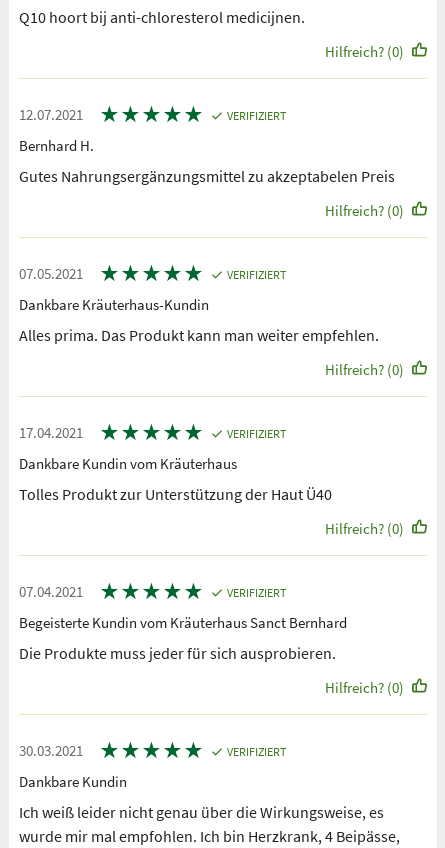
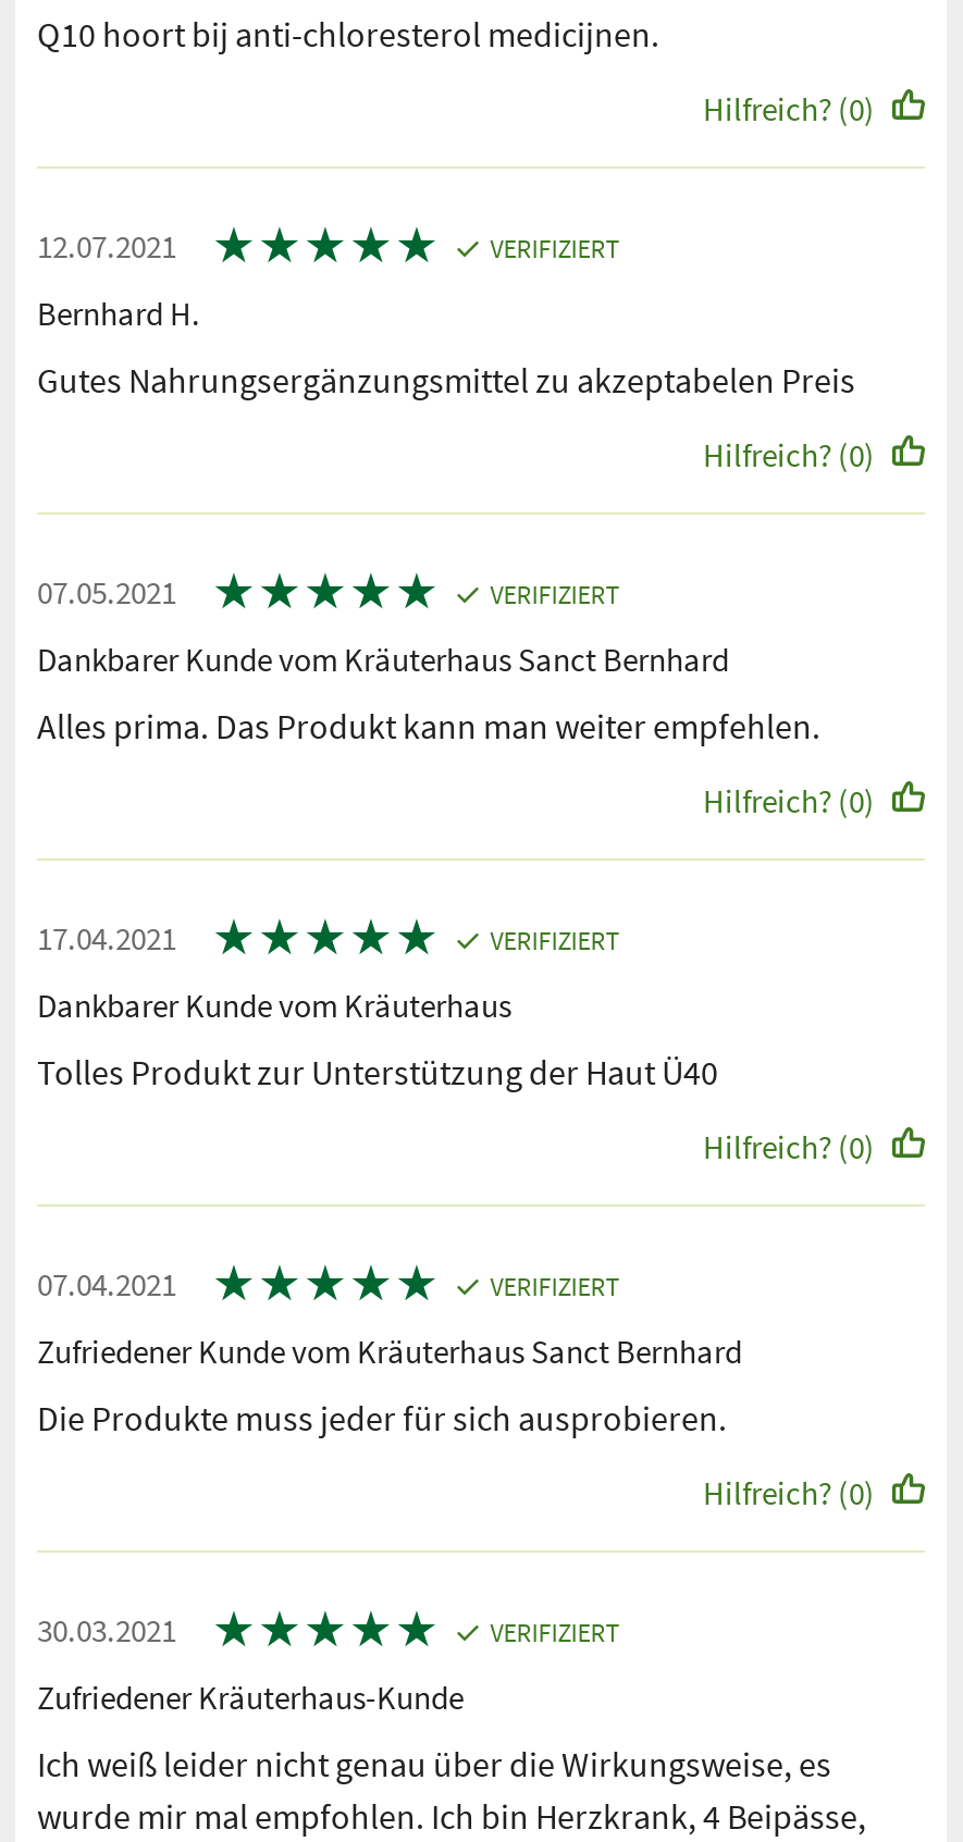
- Dankbare Kräuterhaus-Kundin
+ Dankbarer Kunde vom Kräuterhaus Sanct Bernhard

- Dankbare Kundin vom Kräuterhaus
+ Dankbarer Kunde vom Kräuterhaus

- Begeisterte Kundin vom Kräuterhaus Sanct Bernhard
+ Zufriedener Kunde vom Kräuterhaus Sanct Bernhard

- Dankbare Kundin
+ Zufriedener Kräuterhaus-Kunde
